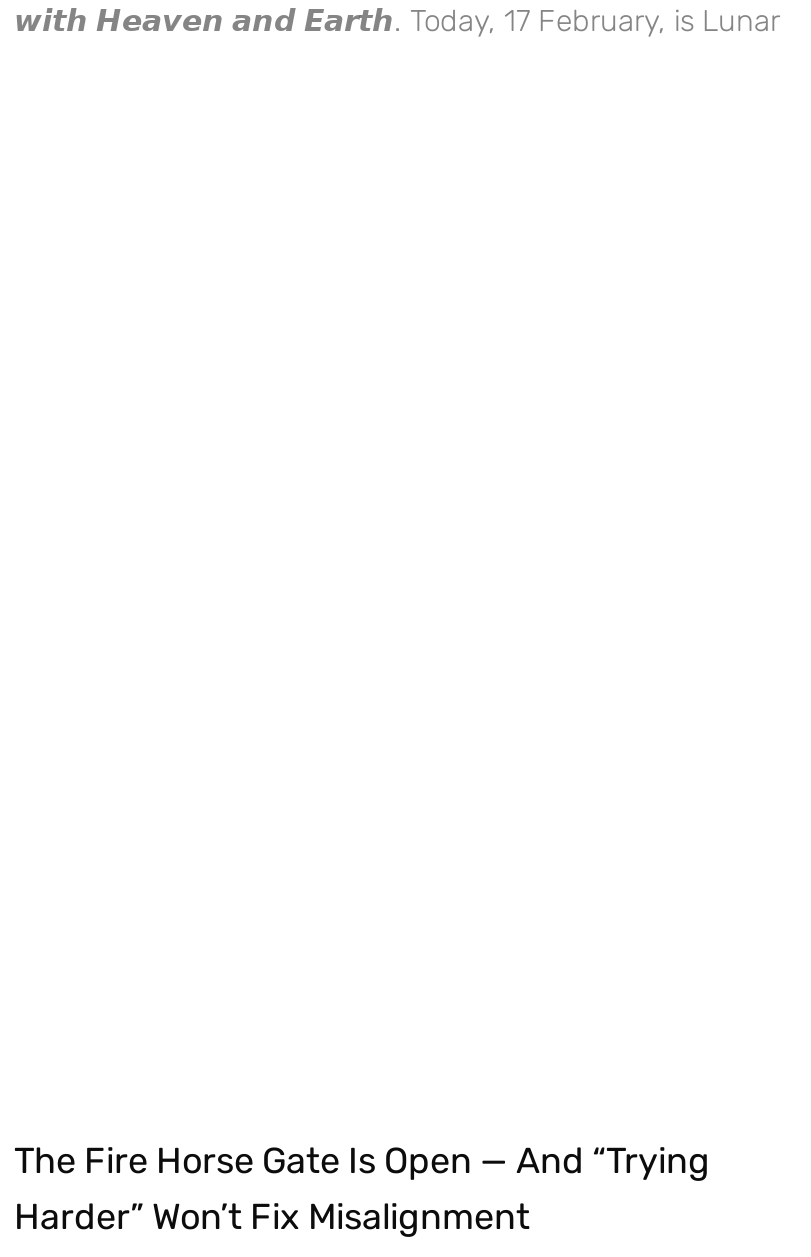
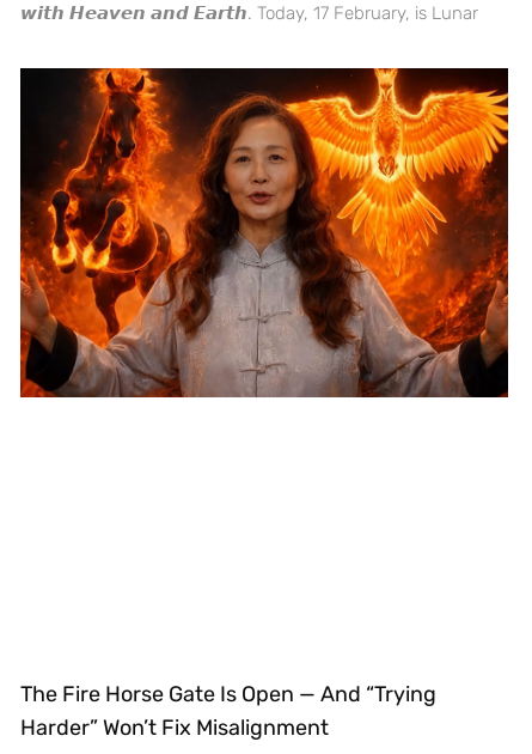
+ [image]
